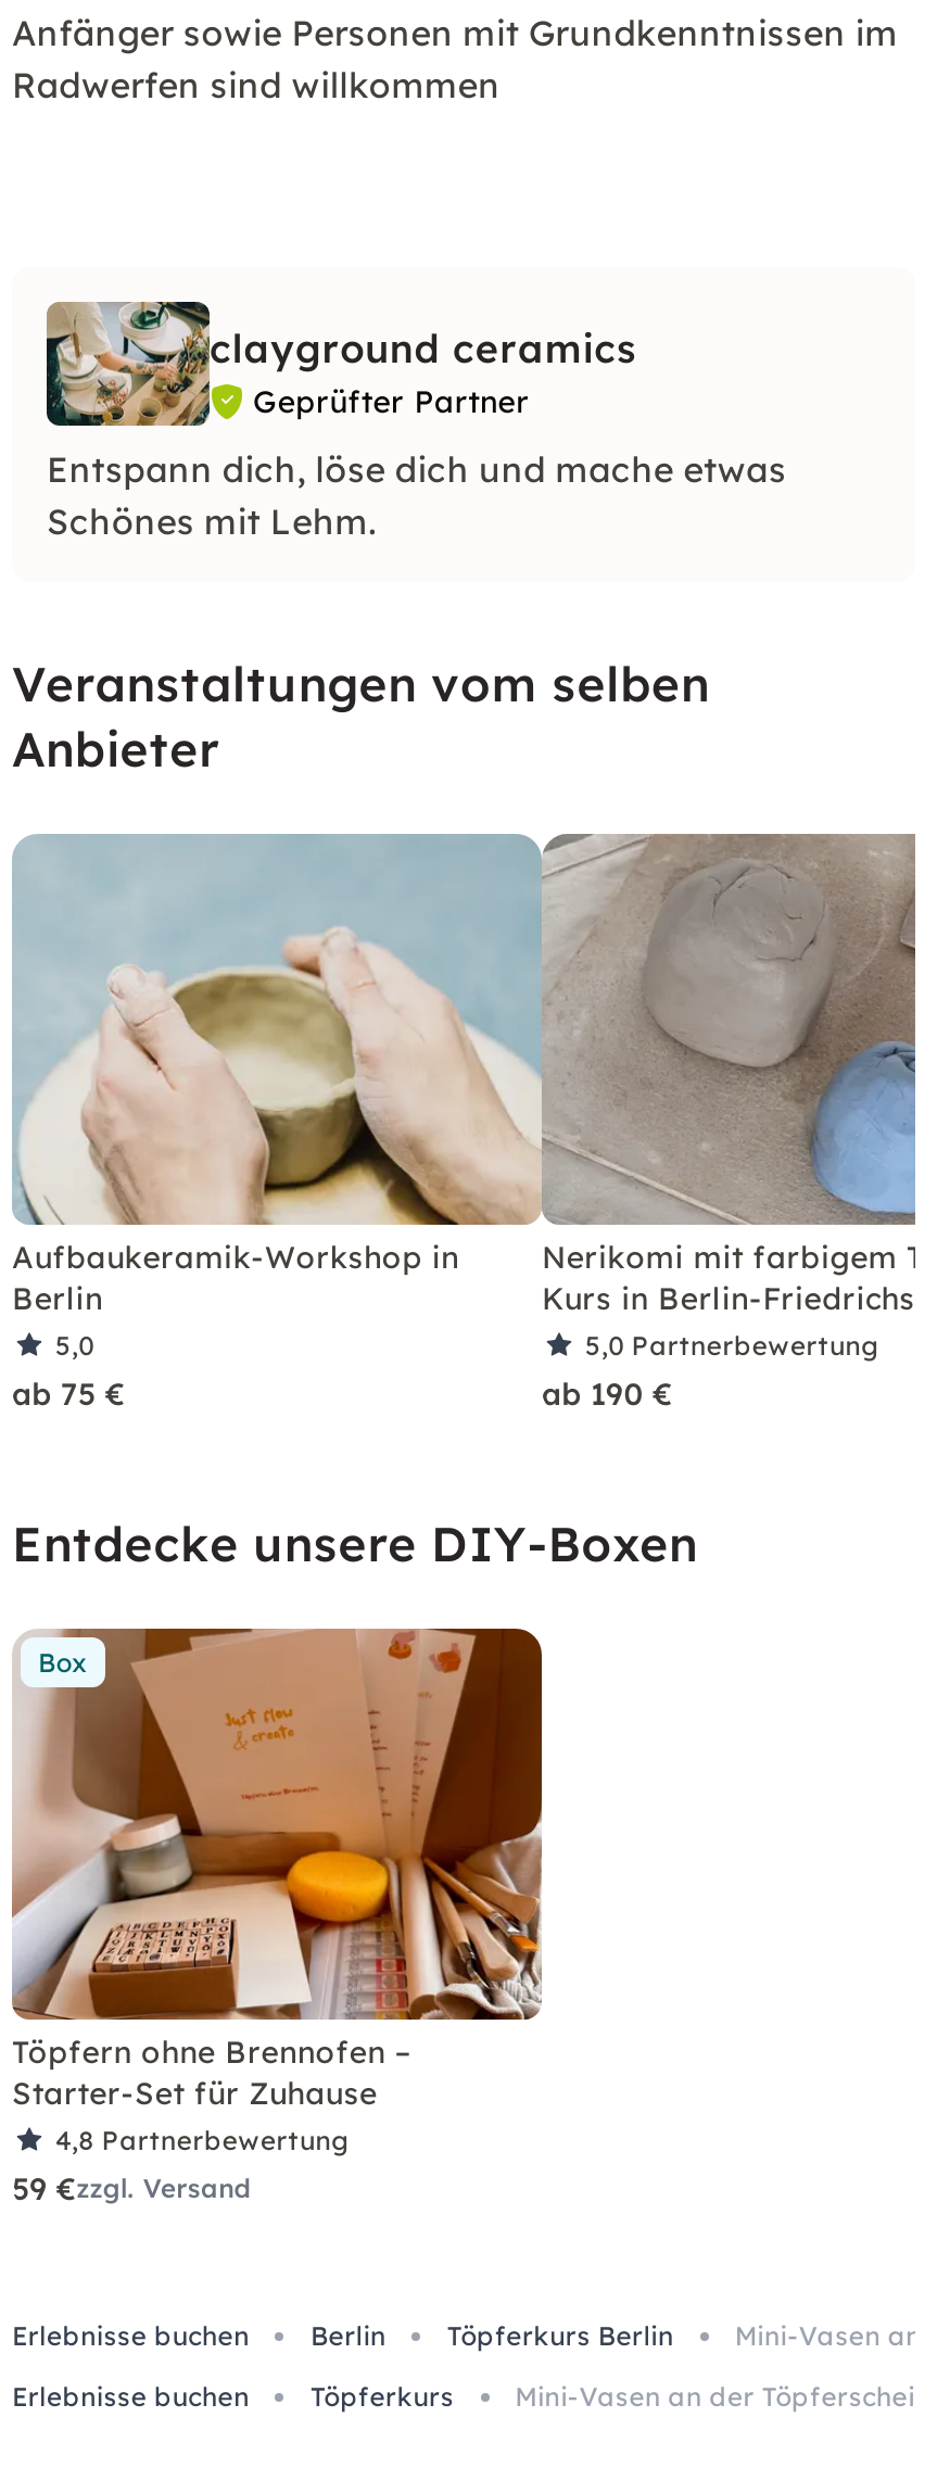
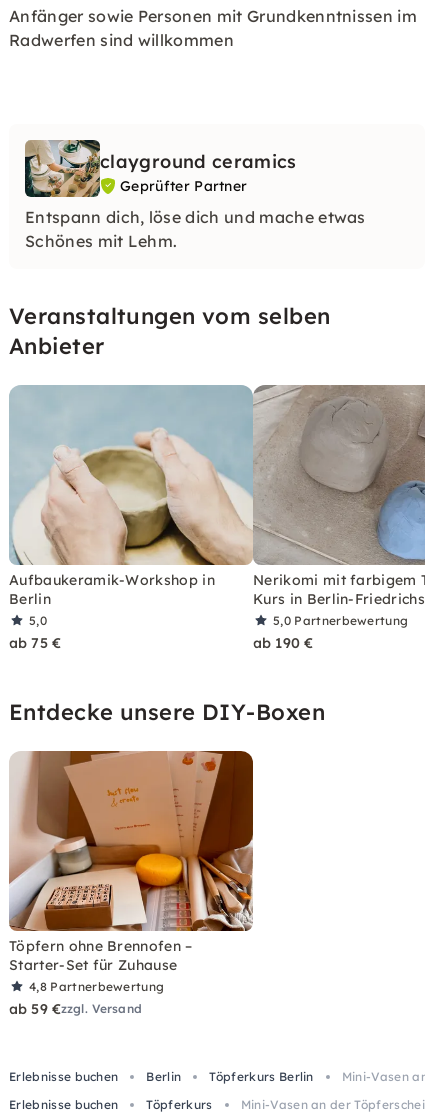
- Box

- 59 €zzgl. Versand
+ ab 59 €zzgl. Versand
